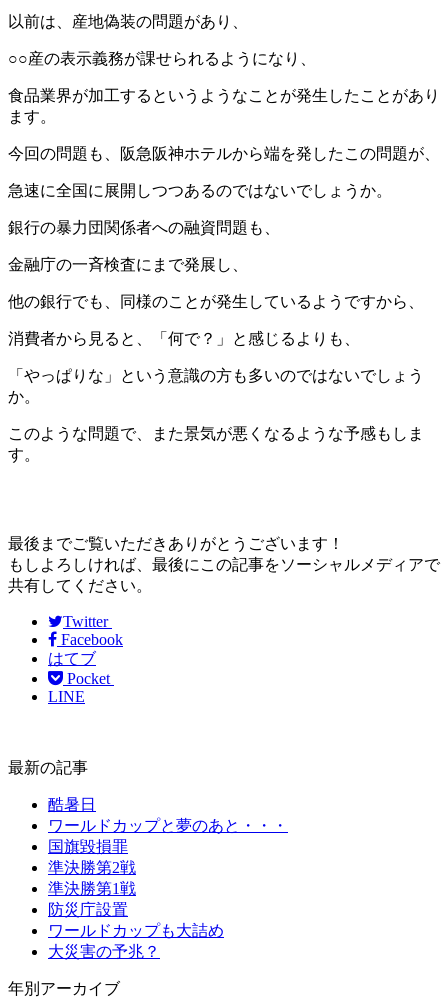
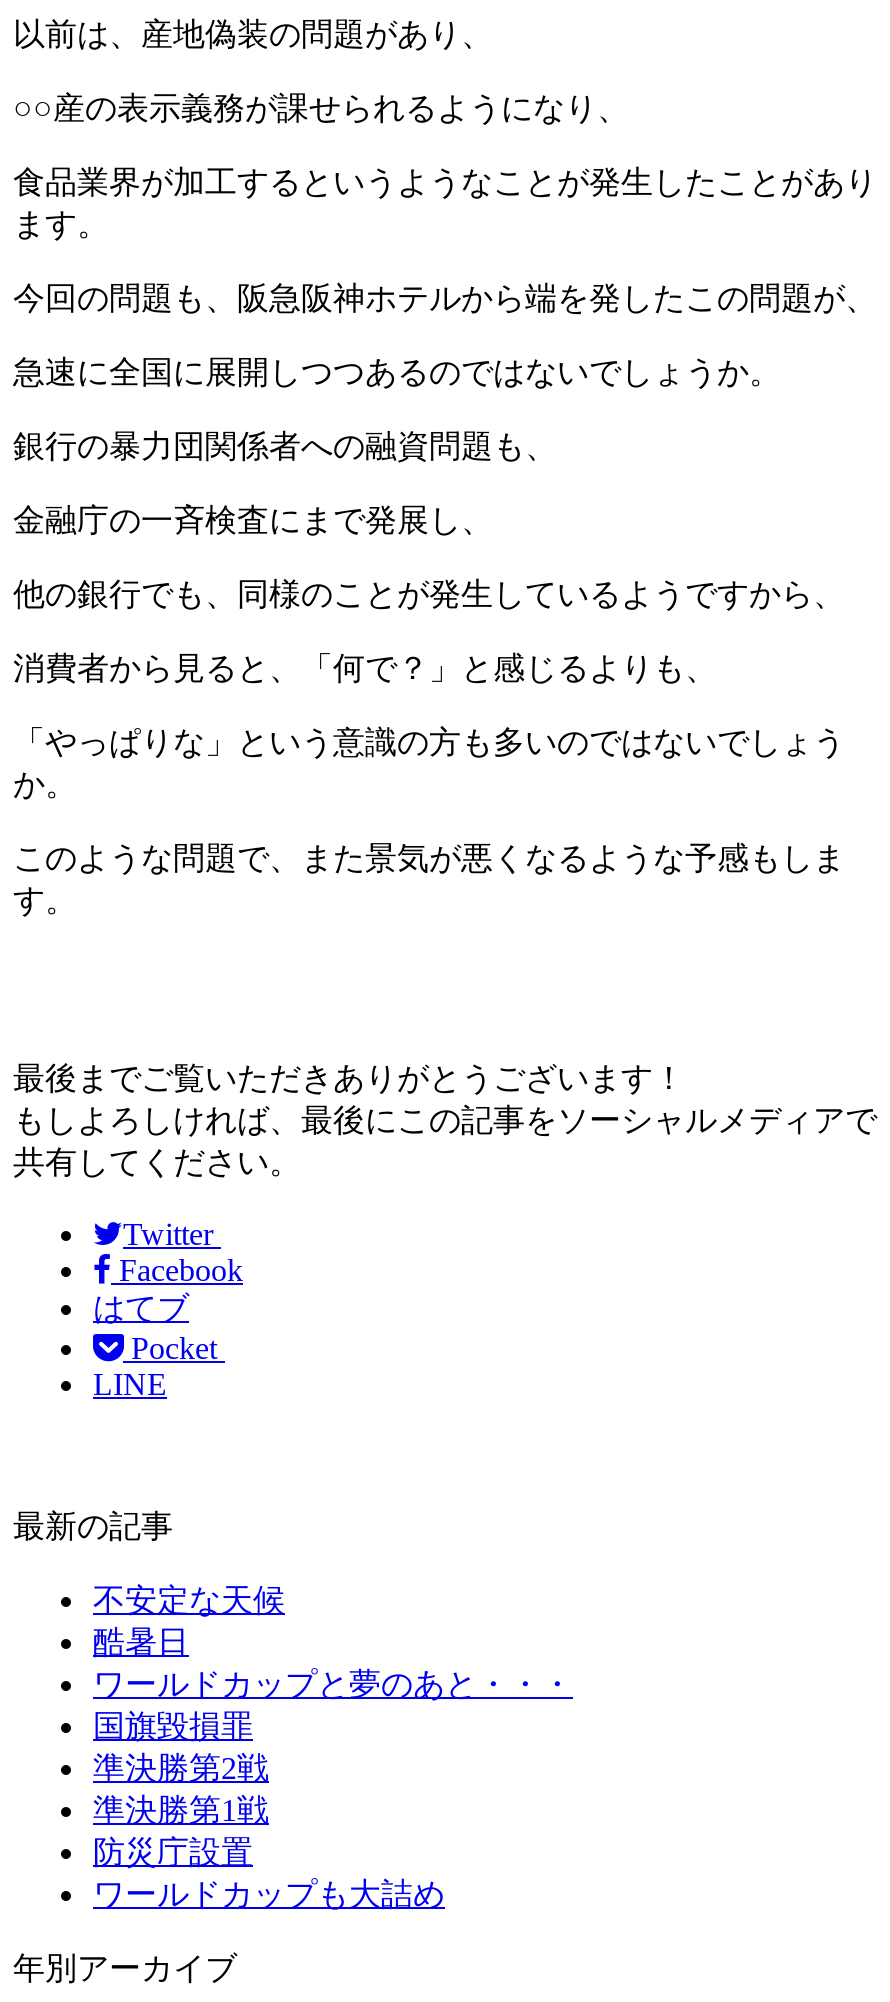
+ 不安定な天候

moved down: ワールドカップと夢のあと・・・ | 準決勝第2戦 | 準決勝第1戦 | 防災庁設置 | ワールドカップも大詰め

- 大災害の予兆？
